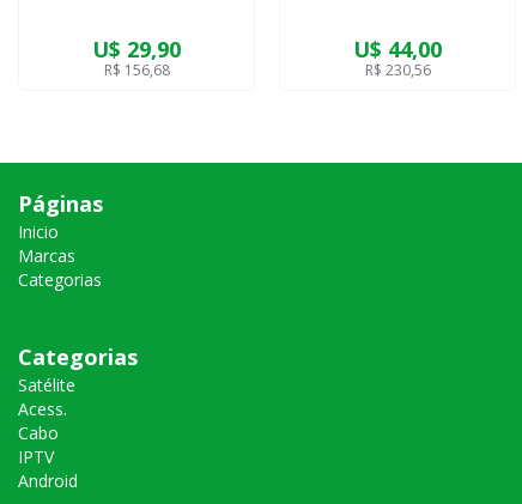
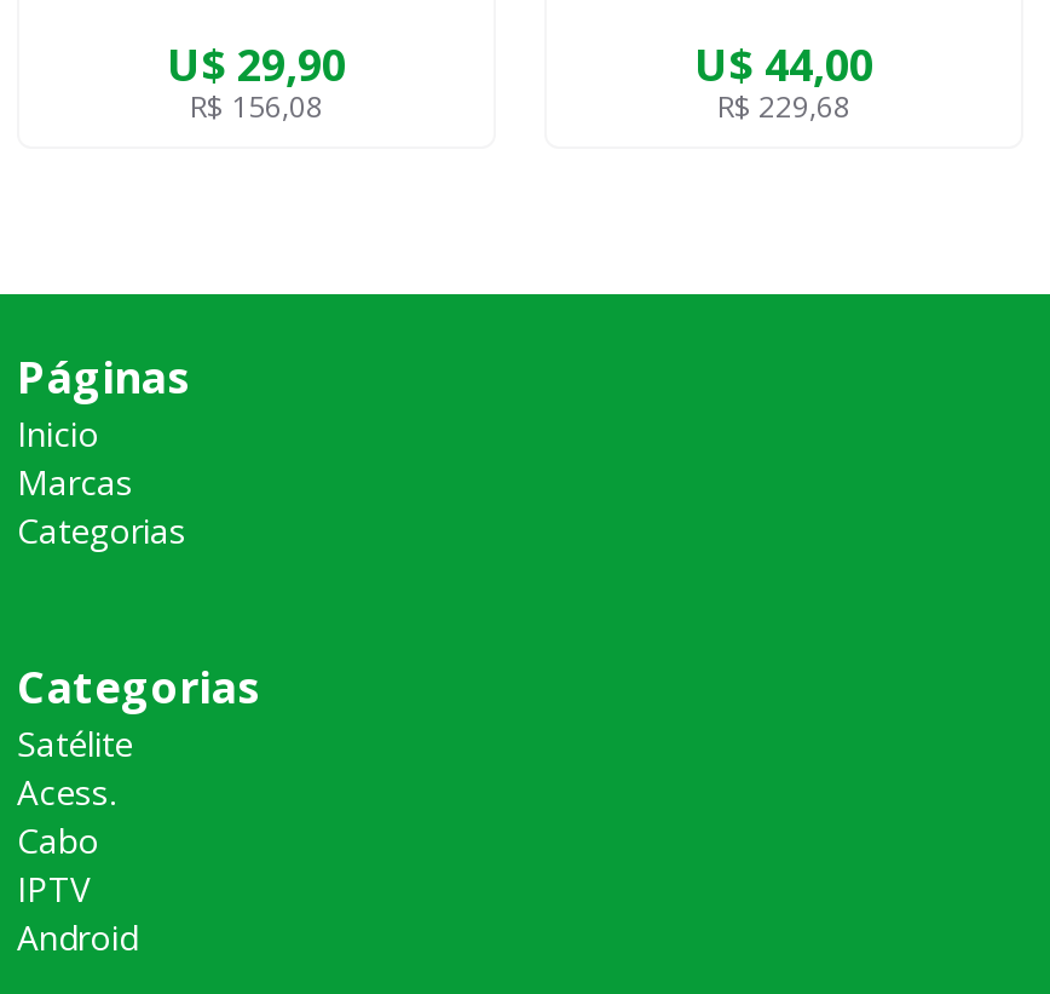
- R$ 156,68
+ R$ 156,08

- R$ 230,56
+ R$ 229,68
